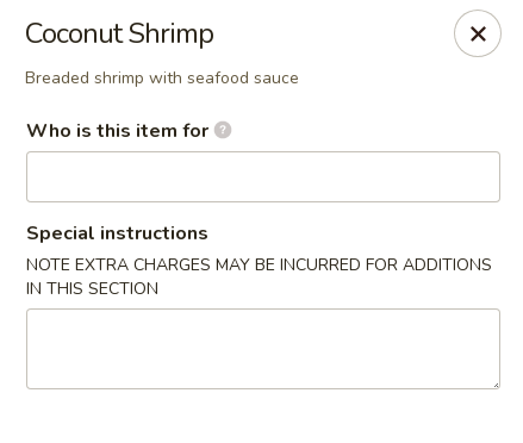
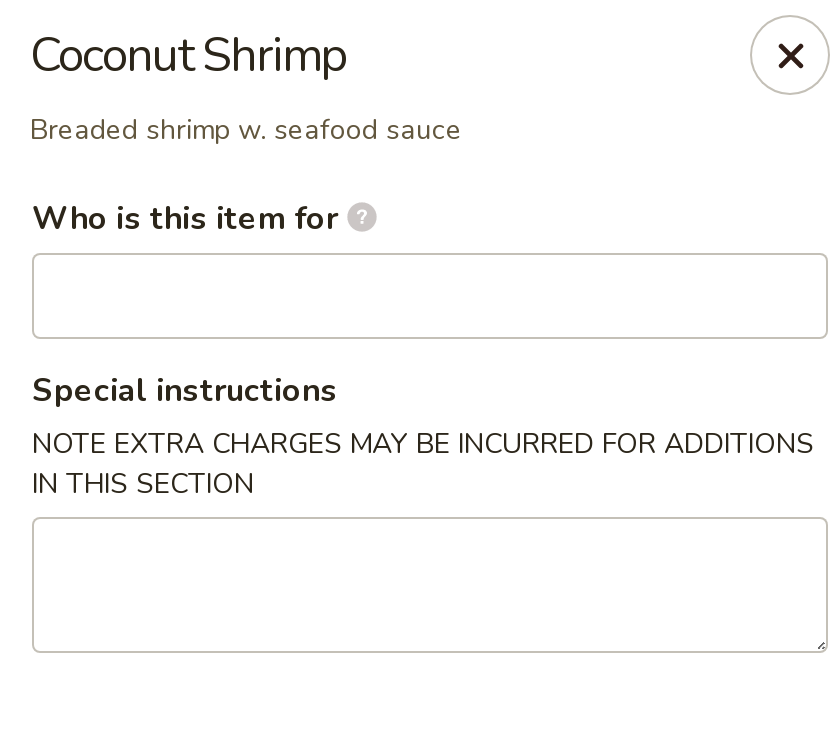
- Breaded shrimp with seafood sauce
+ Breaded shrimp w. seafood sauce
